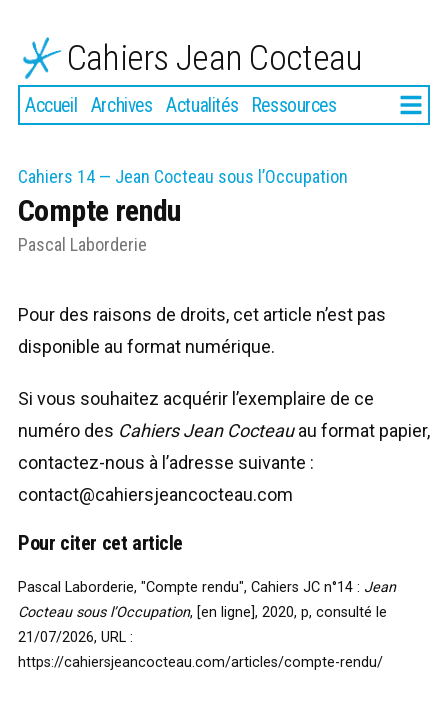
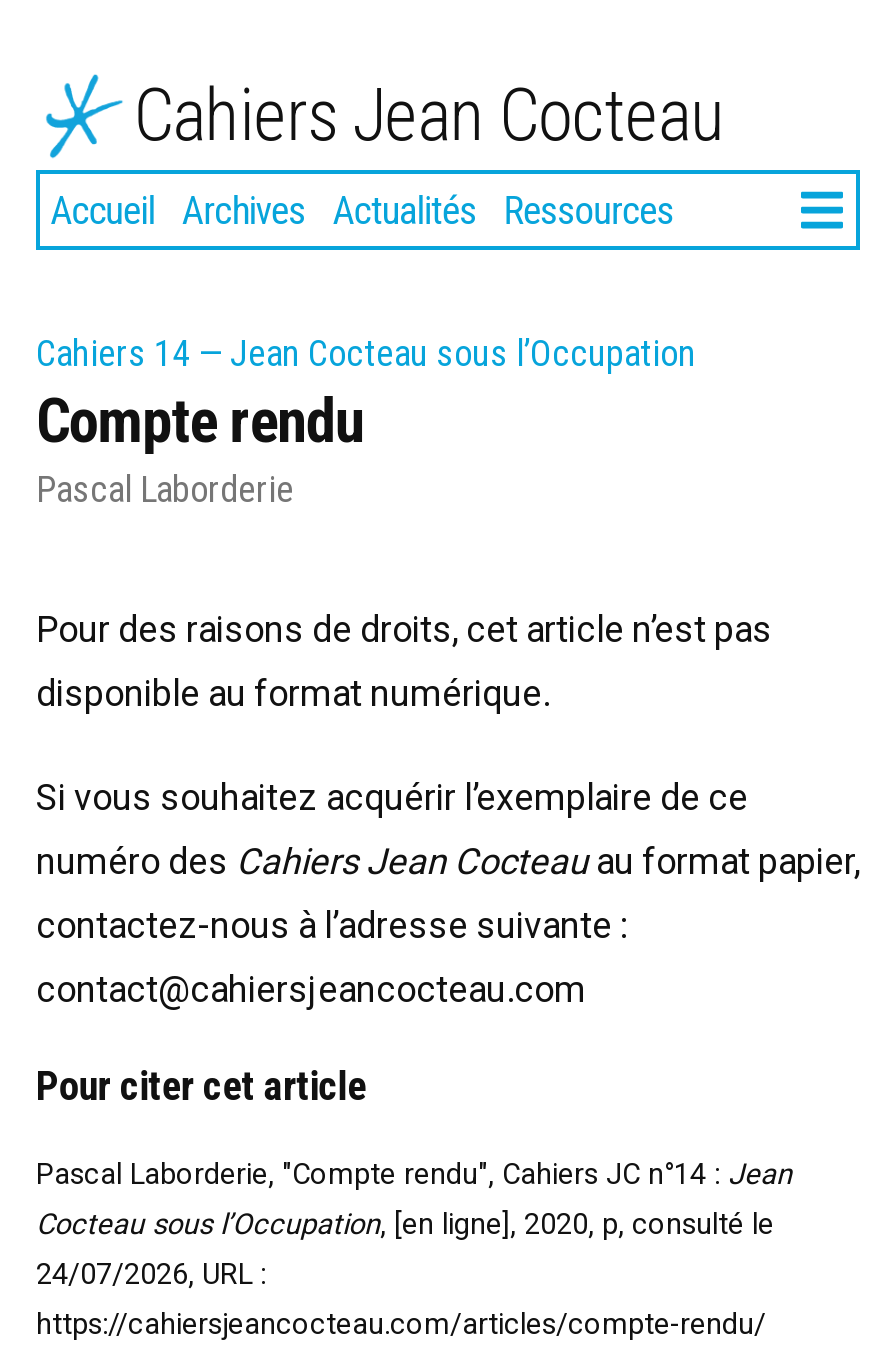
- 21/07/2026, URL :
+ 24/07/2026, URL :
